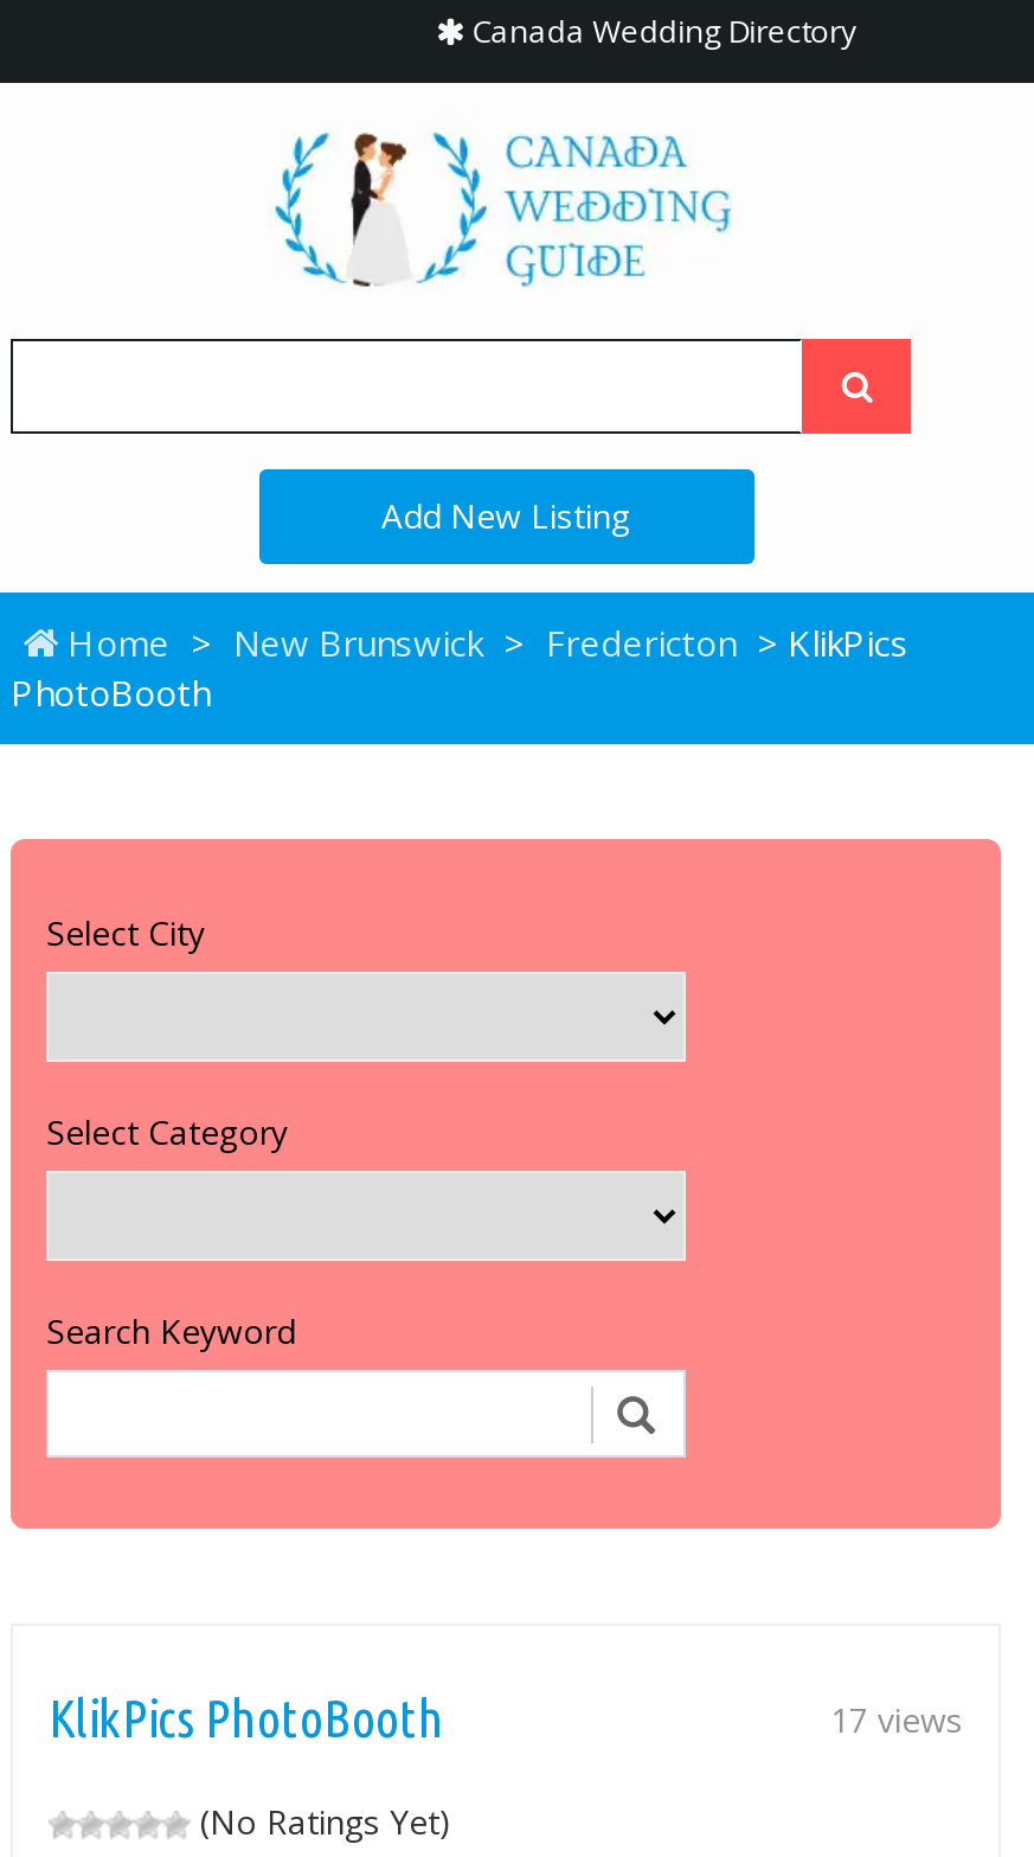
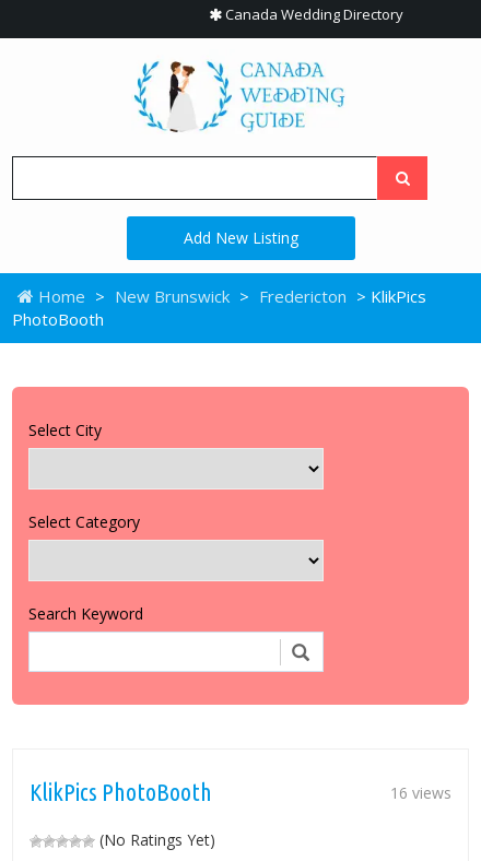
- 17 views
+ 16 views
